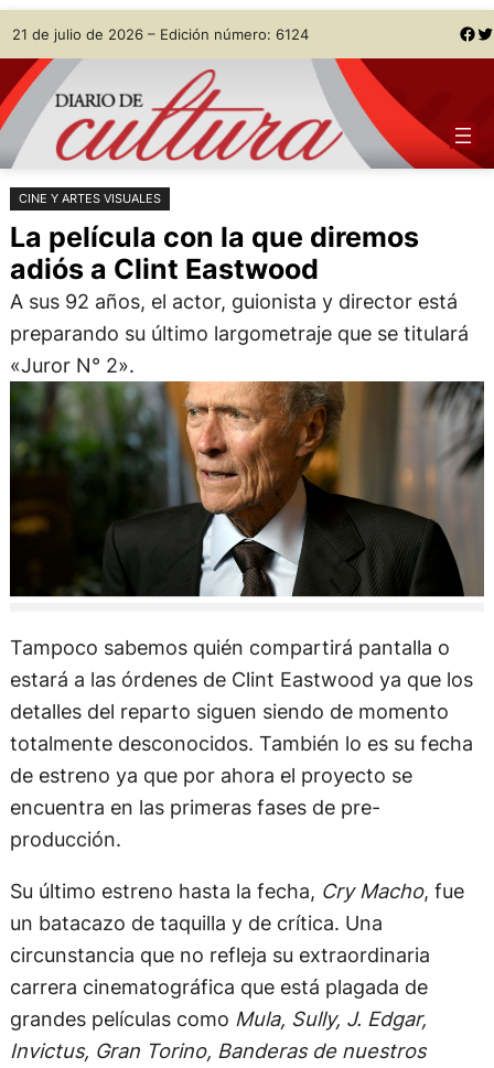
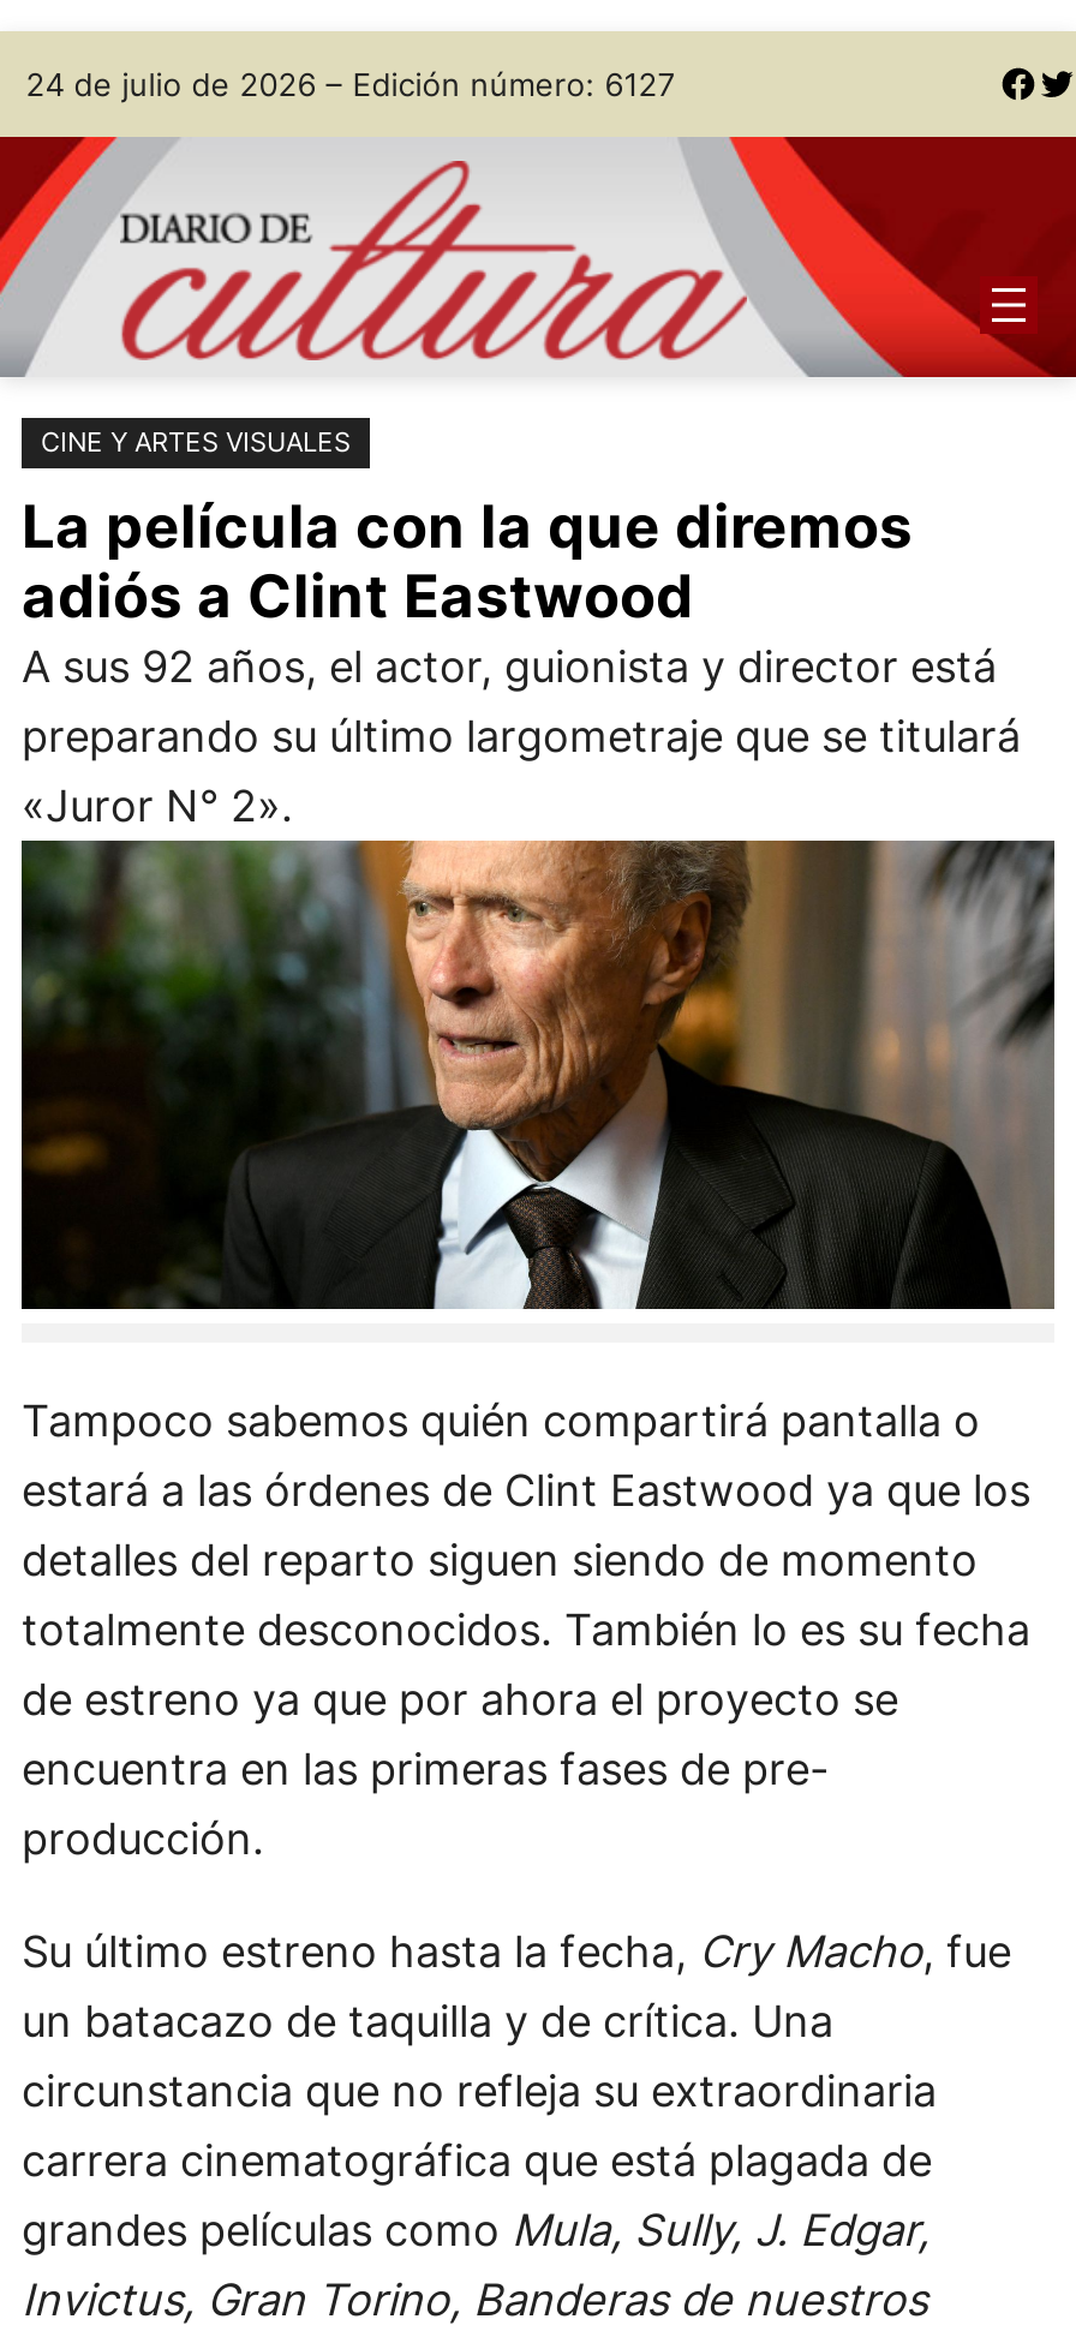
- 21 de julio de 2026 – Edición número: 6124
+ 24 de julio de 2026 – Edición número: 6127
